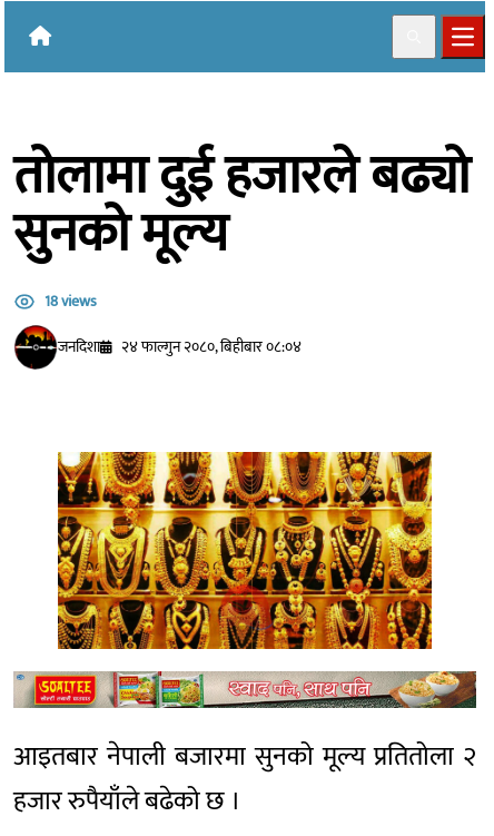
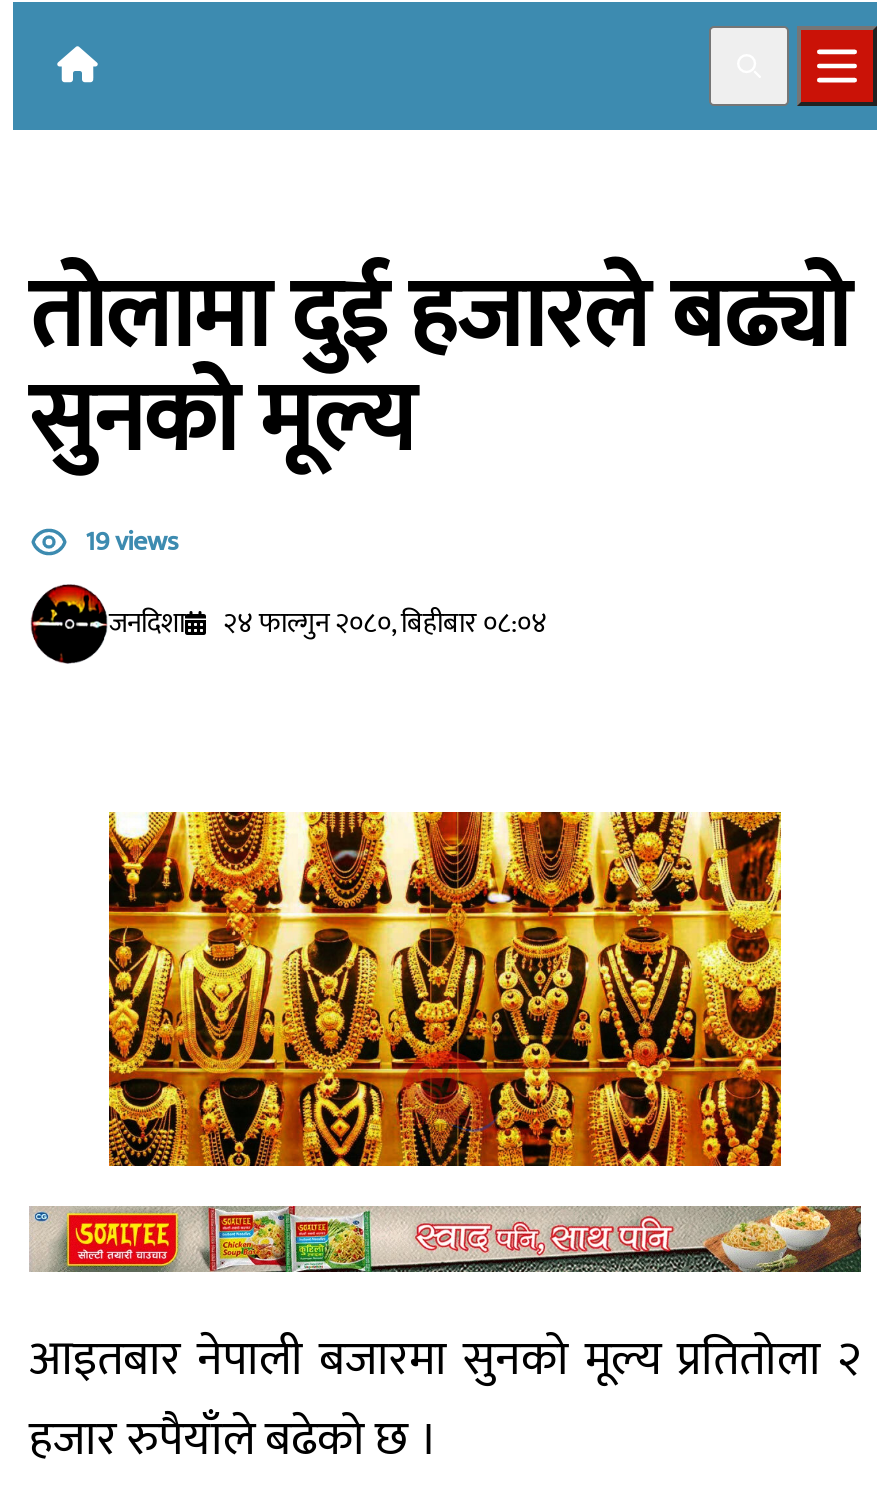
- 18 views
+ 19 views
